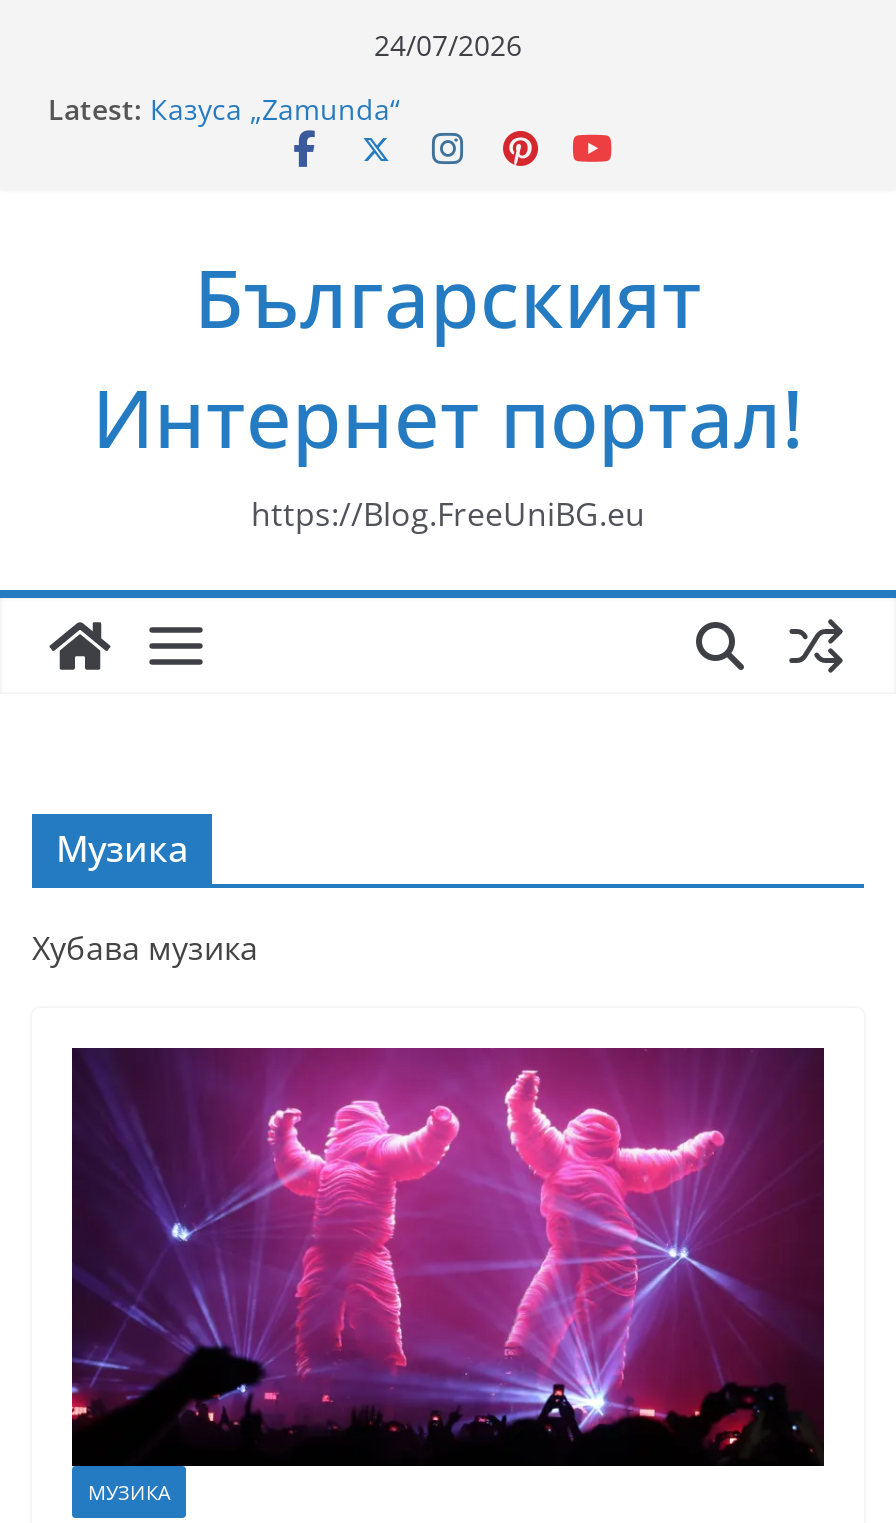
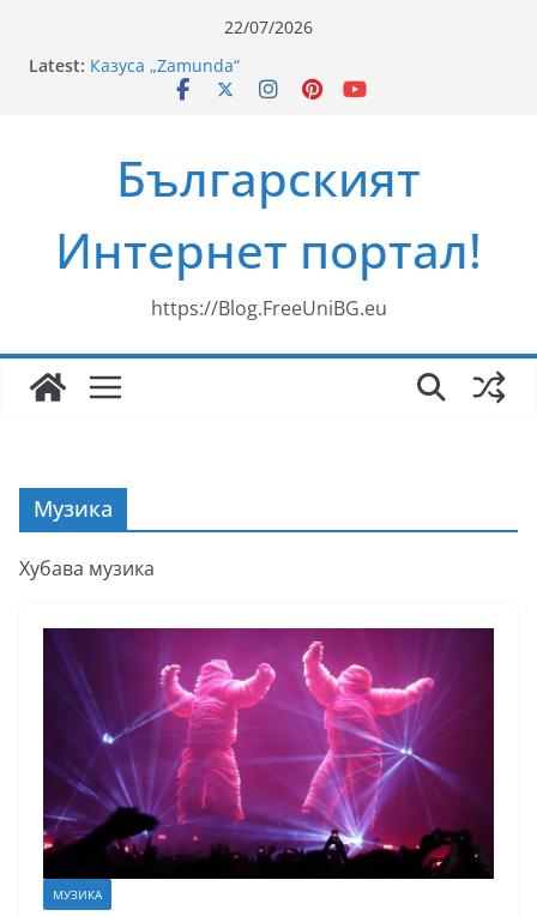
- 24/07/2026
+ 22/07/2026
